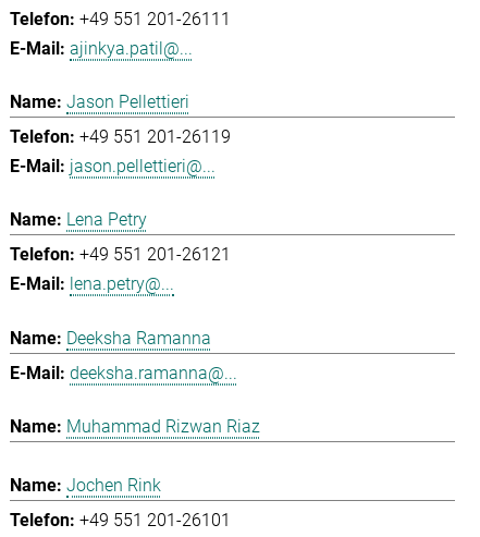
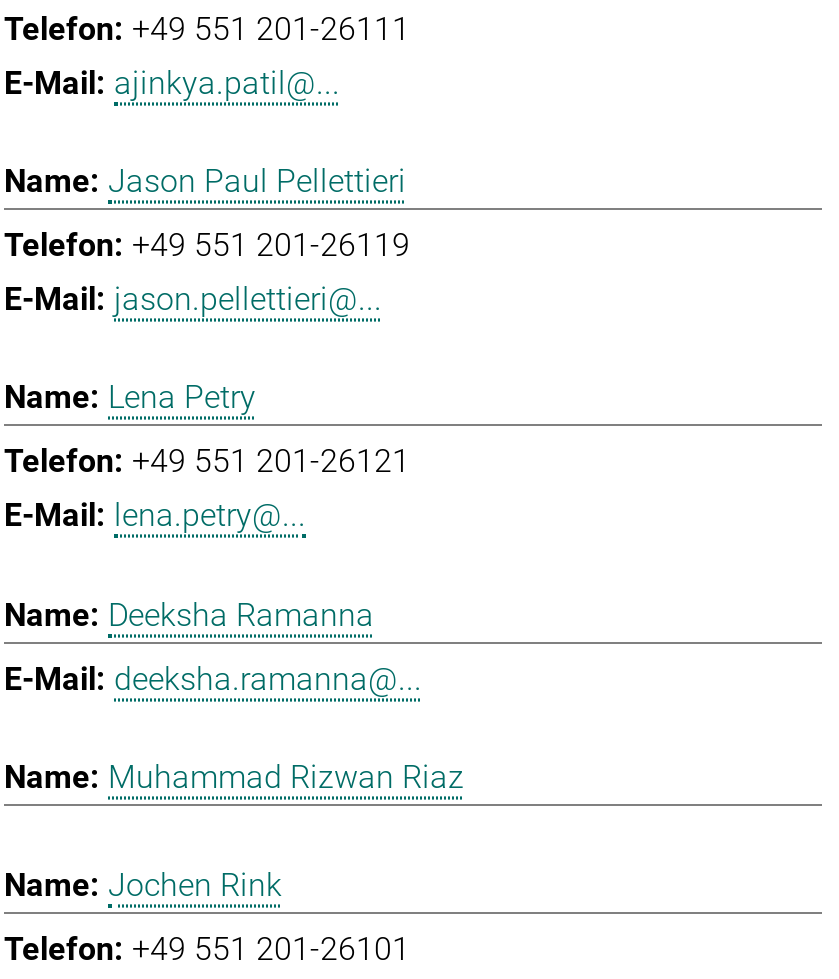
- Jason Pellettieri
+ Jason Paul Pellettieri
